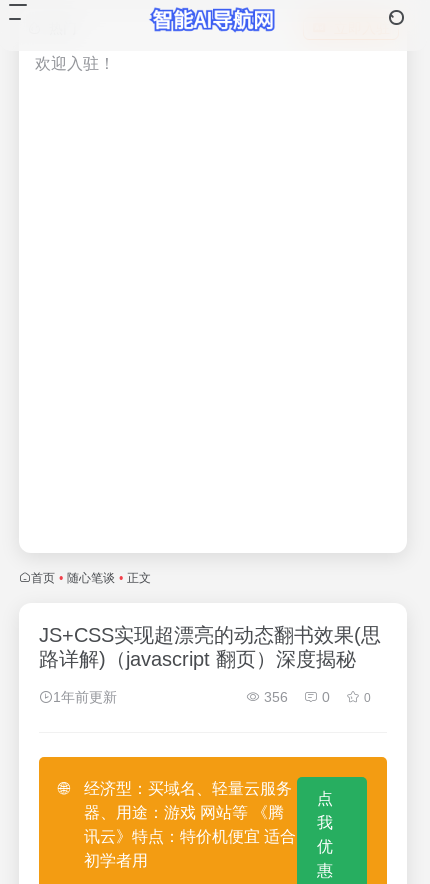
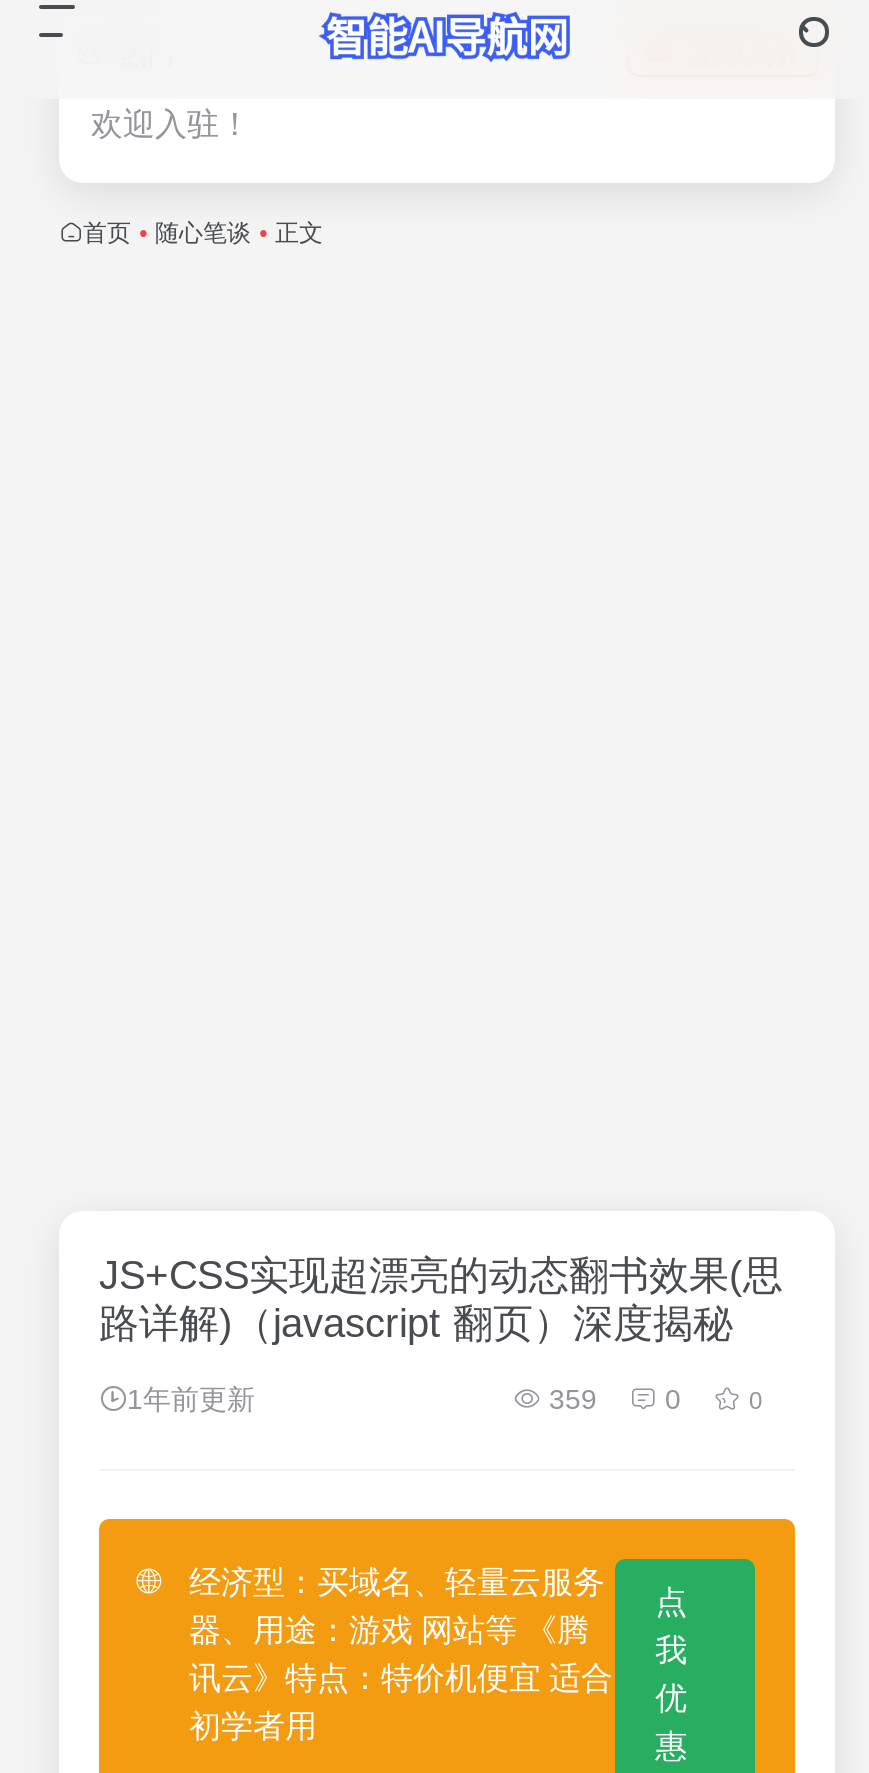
moved up: 首页 • 随心笔谈 • 正文

- 356 0
+ 359 0
